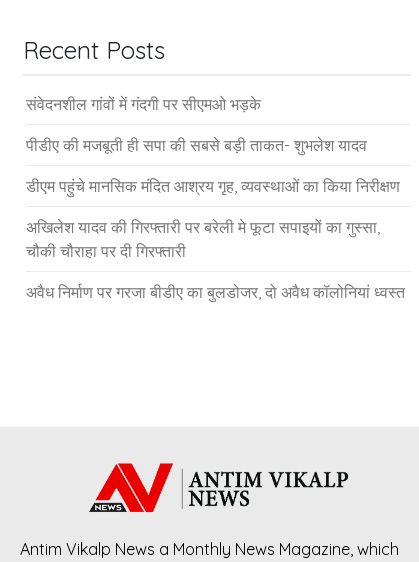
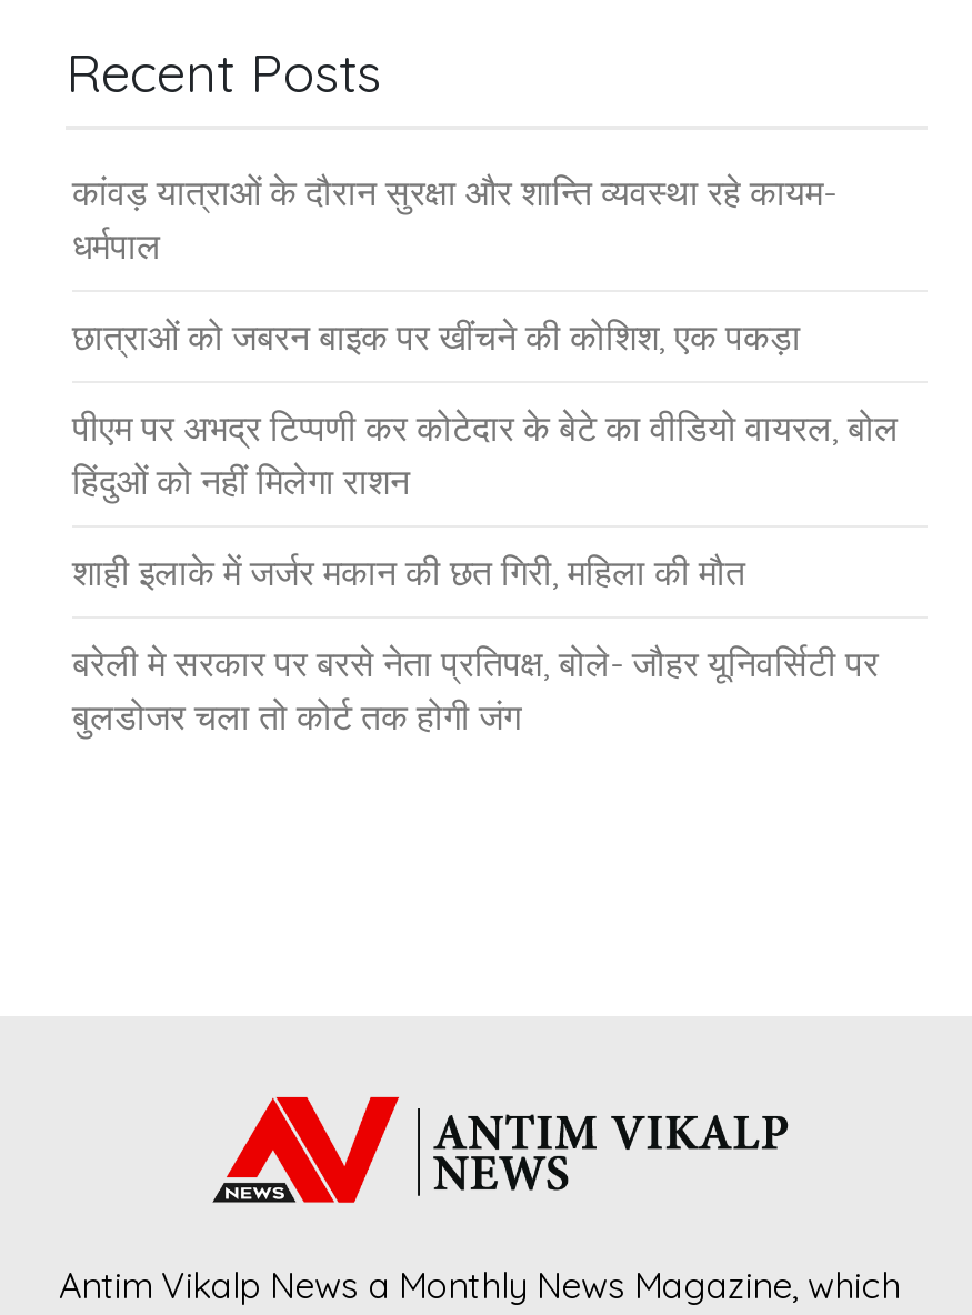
- संवेदनशील गांवों में गंदगी पर सीएमओ भड़के
+ कांवड़ यात्राओं के दौरान सुरक्षा और शान्ति व्यवस्था रहे कायम-
+ धर्मपाल

- पीडीए की मजबूती ही सपा की सबसे बड़ी ताकत- शुभलेश यादव
+ छात्राओं को जबरन बाइक पर खींचने की कोशिश, एक पकड़ा

- डीएम पहुंचे मानसिक मंदित आश्रय गृह, व्यवस्थाओं का किया निरीक्षण
+ पीएम पर अभद्र टिप्पणी कर कोटेदार के बेटे का वीडियो वायरल, बोल
+ हिंदुओं को नहीं मिलेगा राशन

- अखिलेश यादव की गिरफ्तारी पर बरेली मे फूटा सपाइयों का गुस्सा,
- चौकी चौराहा पर दी गिरफ्तारी
+ शाही इलाके में जर्जर मकान की छत गिरी, महिला की मौत

- अवैध निर्माण पर गरजा बीडीए का बुलडोजर, दो अवैध कॉलोनियां ध्वस्त
+ बरेली मे सरकार पर बरसे नेता प्रतिपक्ष, बोले- जौहर यूनिवर्सिटी पर
+ बुलडोजर चला तो कोर्ट तक होगी जंग
